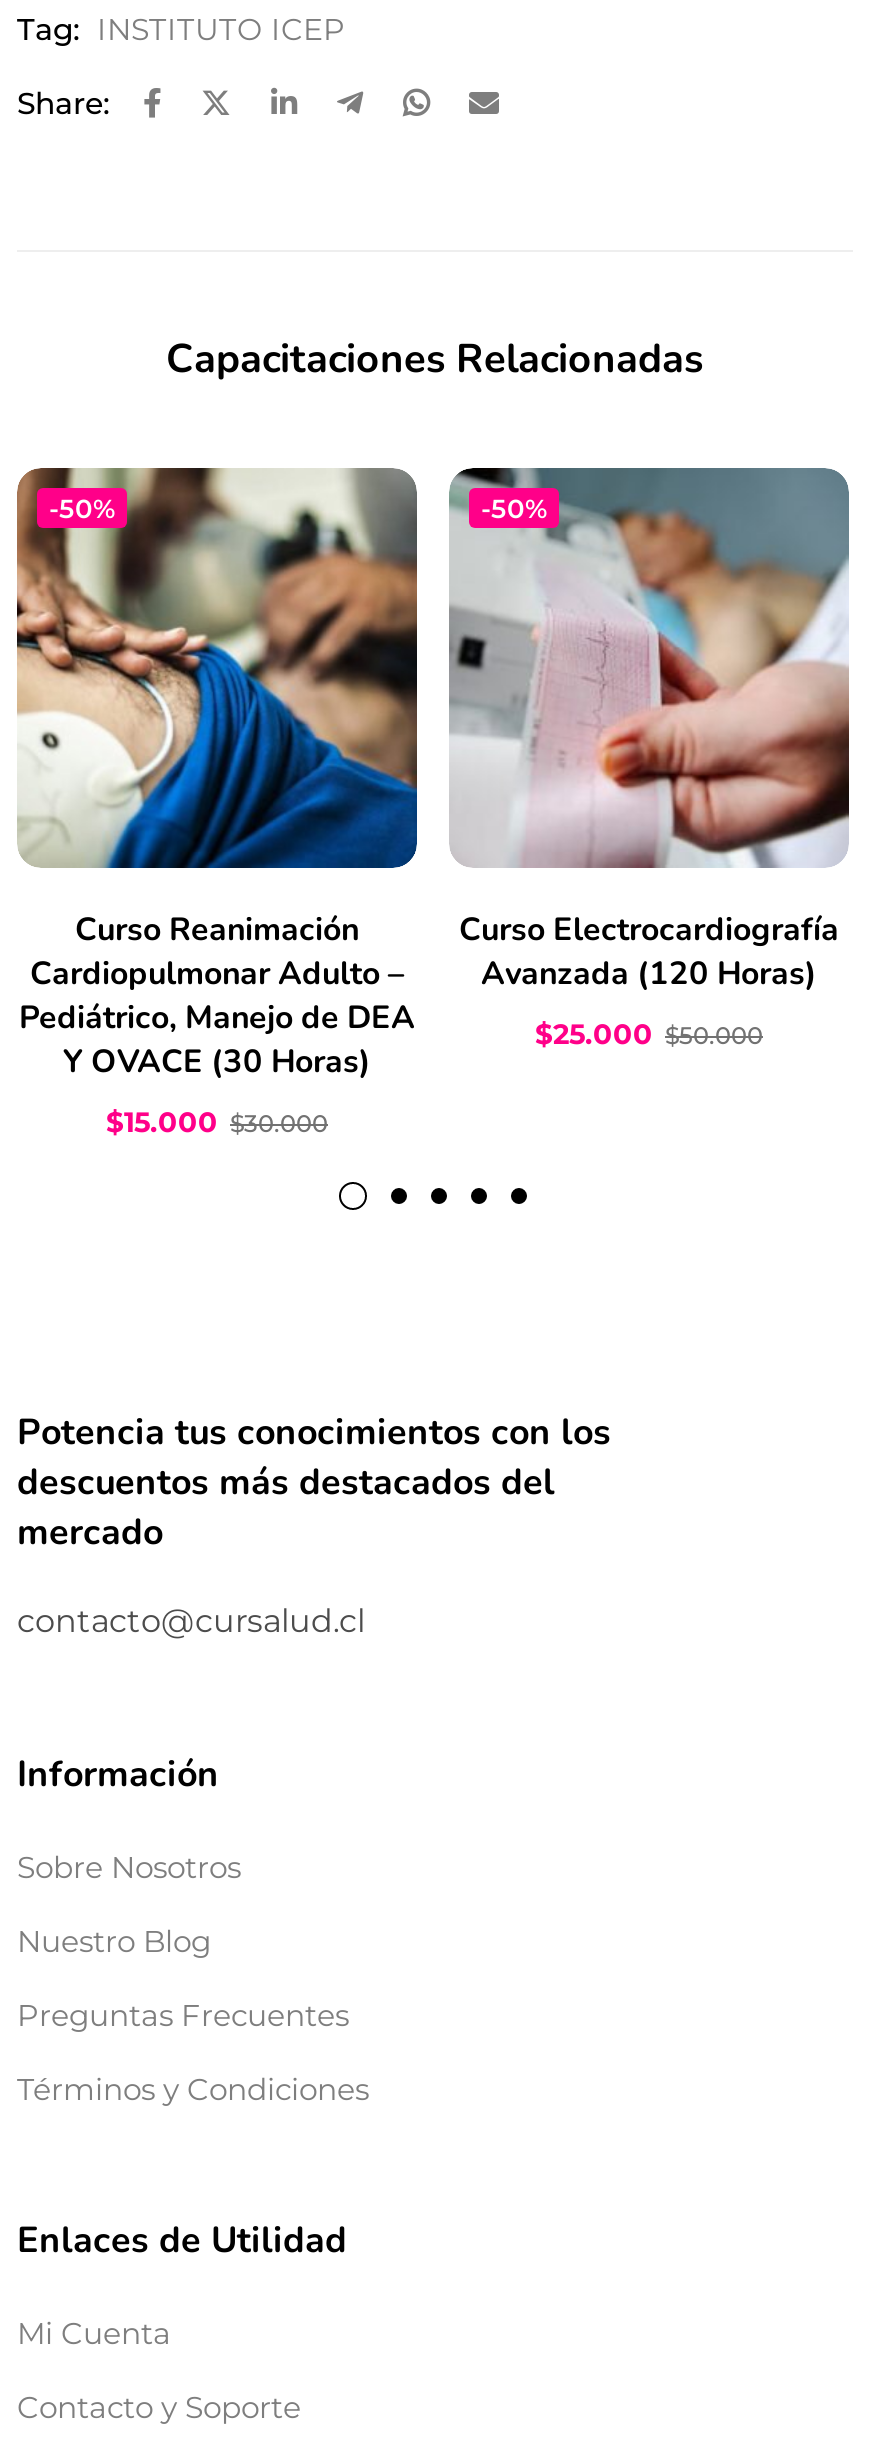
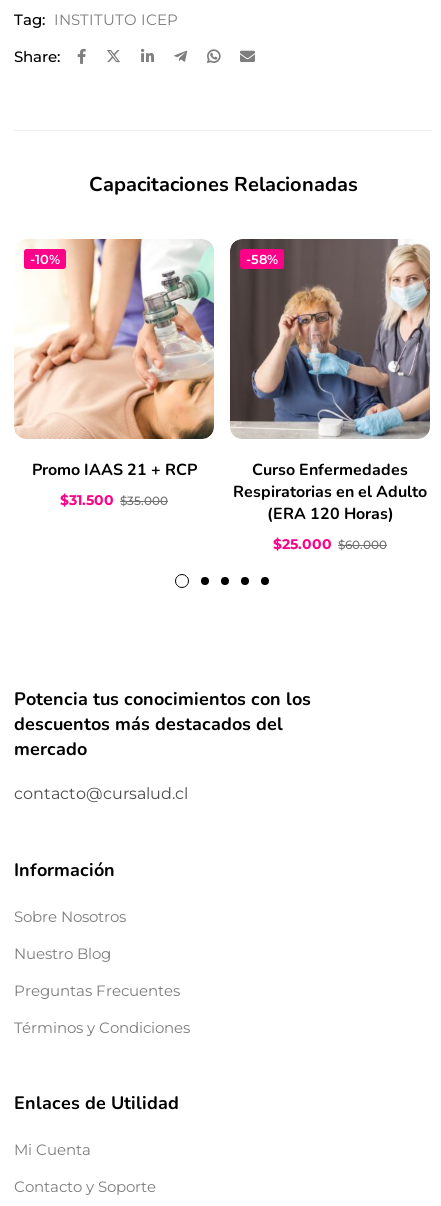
- [image]
- -50%
+ [image]
+ -10%

- [image]
- -50%
+ [image]
+ -58%

- Curso Reanimación
- Cardiopulmonar Adulto –
- Pediátrico, Manejo de DEA
- Y OVACE (30 Horas)
+ Promo IAAS 21 + RCP

- Curso Electrocardiografía
- Avanzada (120 Horas)
+ Curso Enfermedades
+ Respiratorias en el Adulto
+ (ERA 120 Horas)

- $25.000 $50.000
+ $25.000 $60.000

- $15.000 $30.000
+ $31.500 $35.000
